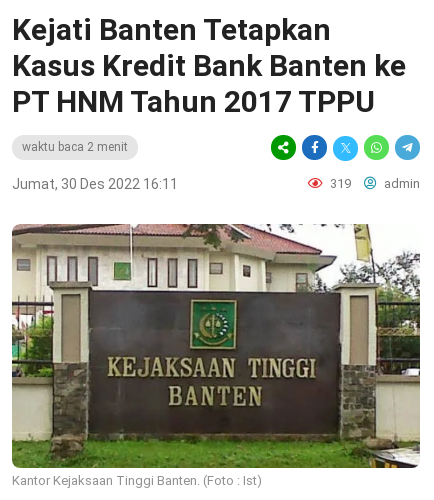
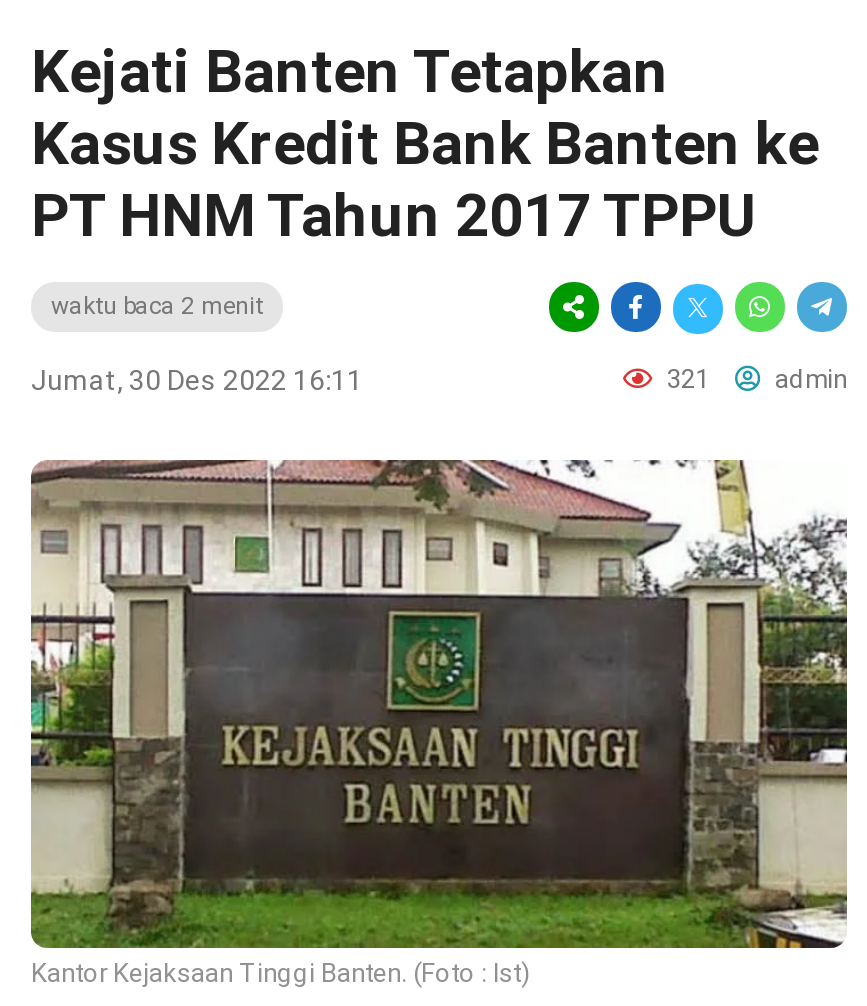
- 319 admin
+ 321 admin
